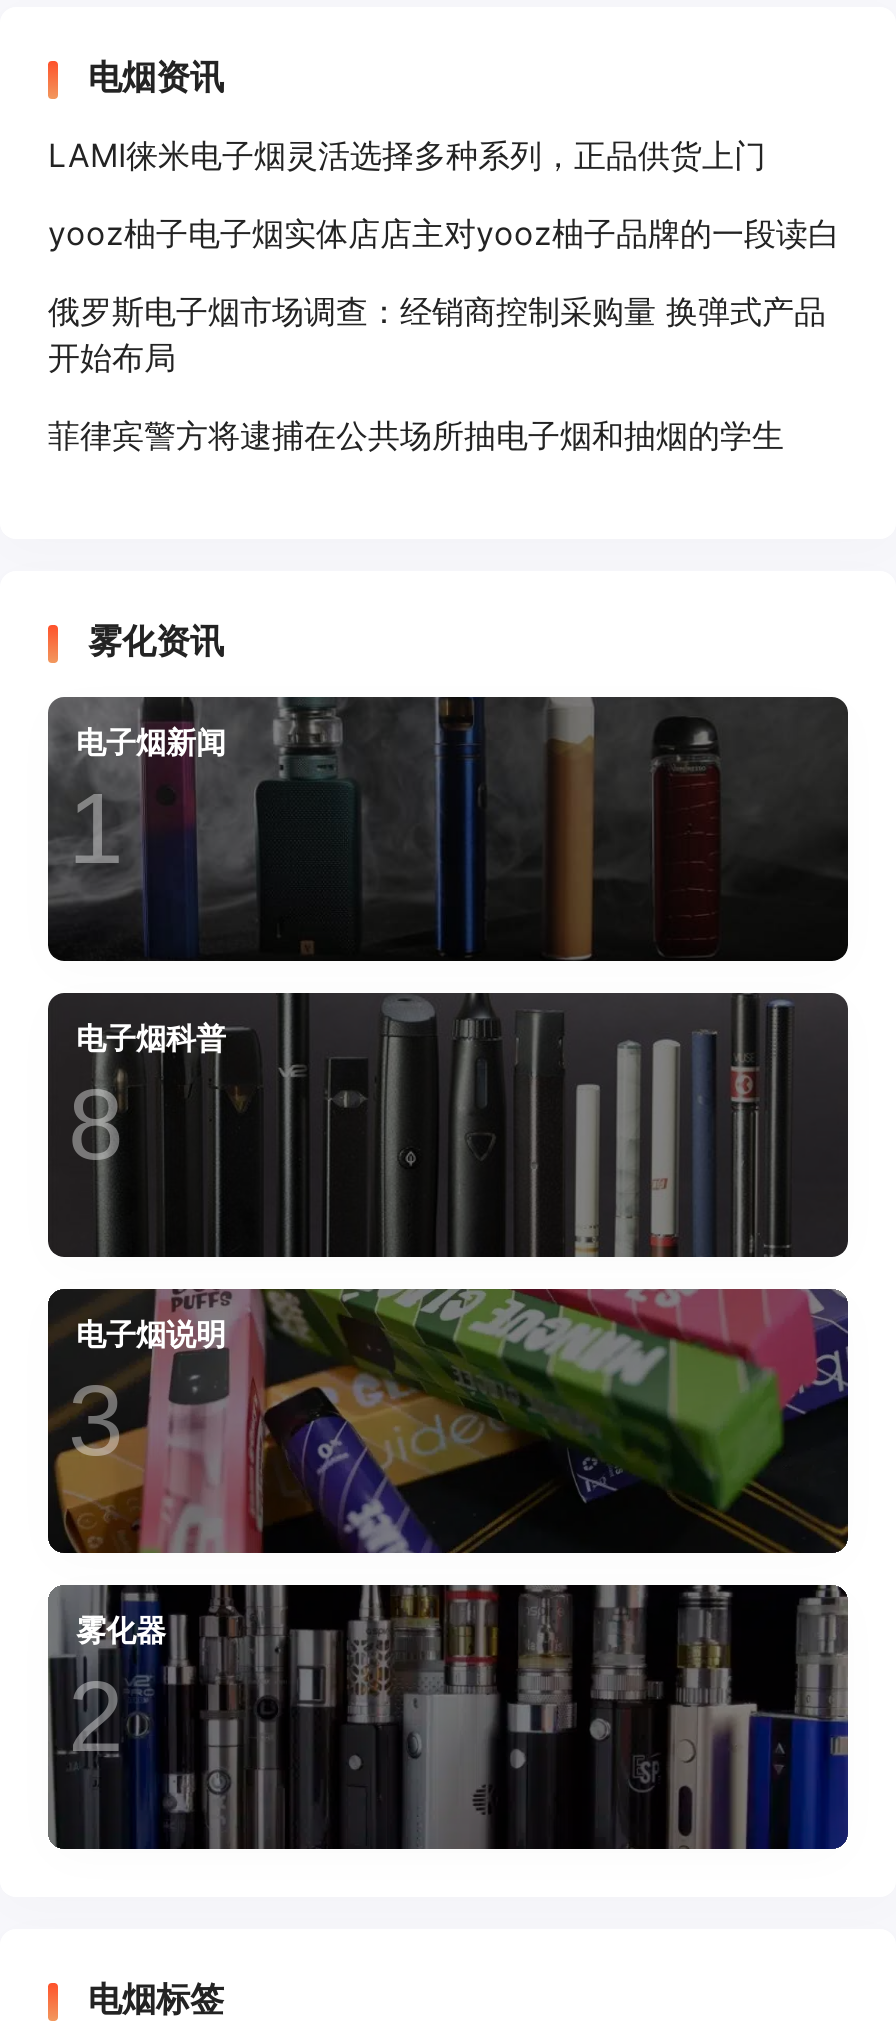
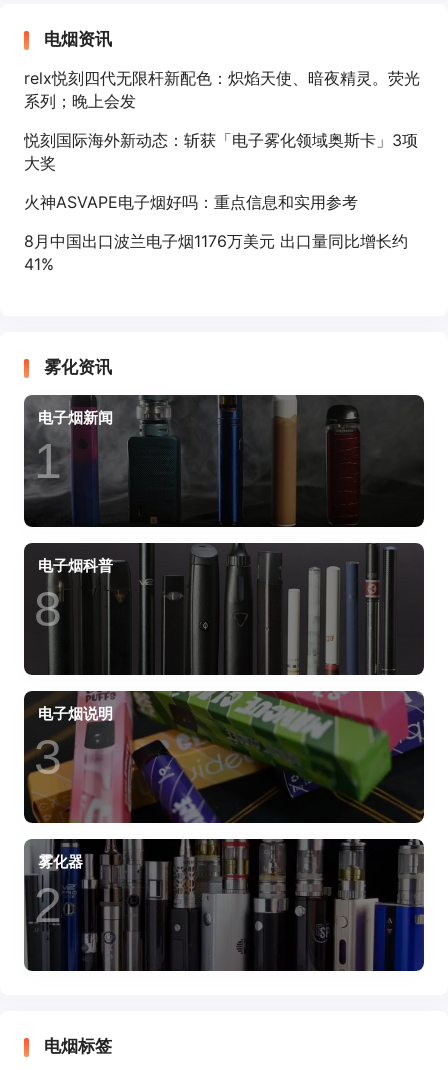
- LAMI徕米电子烟灵活选择多种系列，正品供货上门
+ relx悦刻四代无限杆新配色：炽焰天使、暗夜精灵。荧光
+ 系列；晚上会发

- yooz柚子电子烟实体店店主对yooz柚子品牌的一段读白
+ 悦刻国际海外新动态：斩获「电子雾化领域奥斯卡」3项
+ 大奖

- 俄罗斯电子烟市场调查：经销商控制采购量 换弹式产品
- 开始布局
+ 火神ASVAPE电子烟好吗：重点信息和实用参考

- 菲律宾警方将逮捕在公共场所抽电子烟和抽烟的学生
+ 8月中国出口波兰电子烟1176万美元 出口量同比增长约
+ 41%
